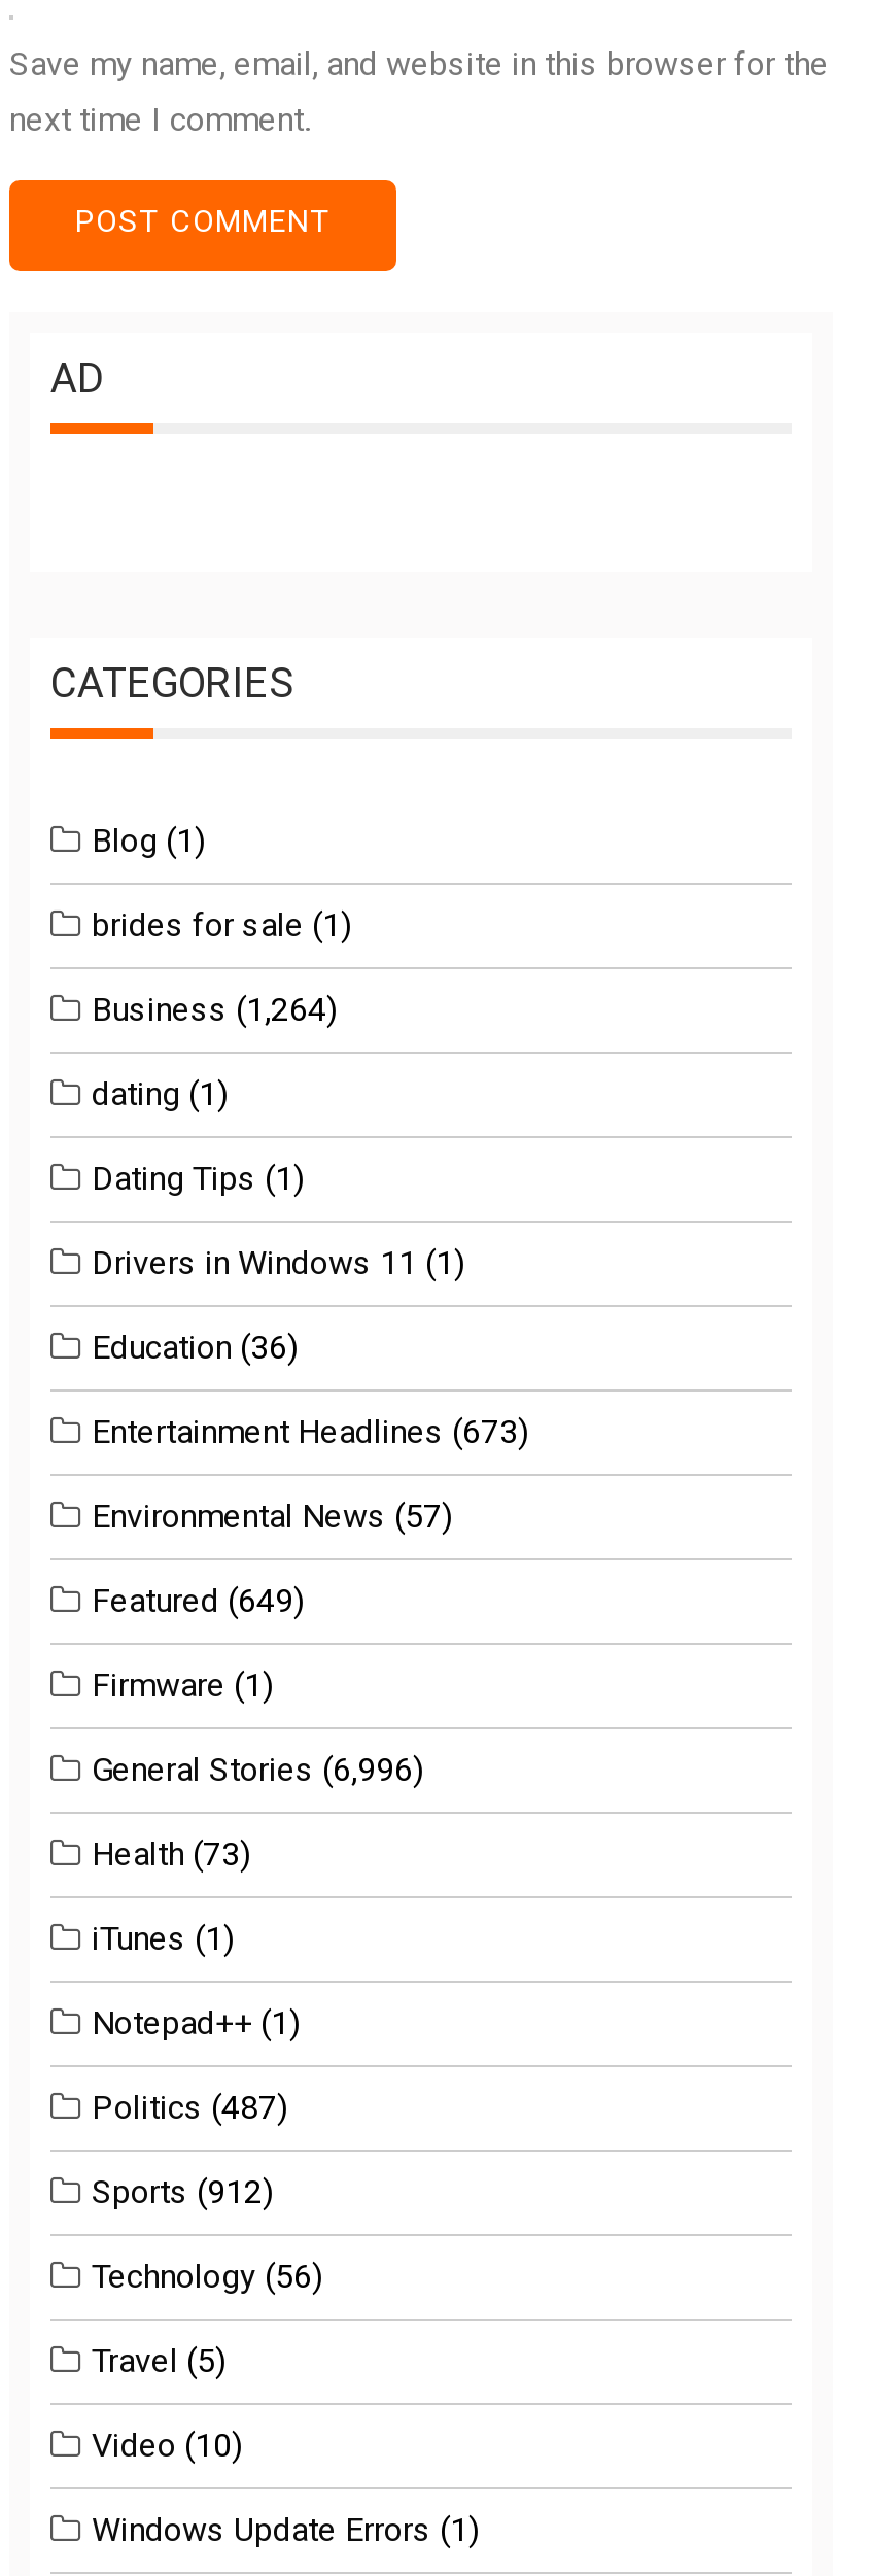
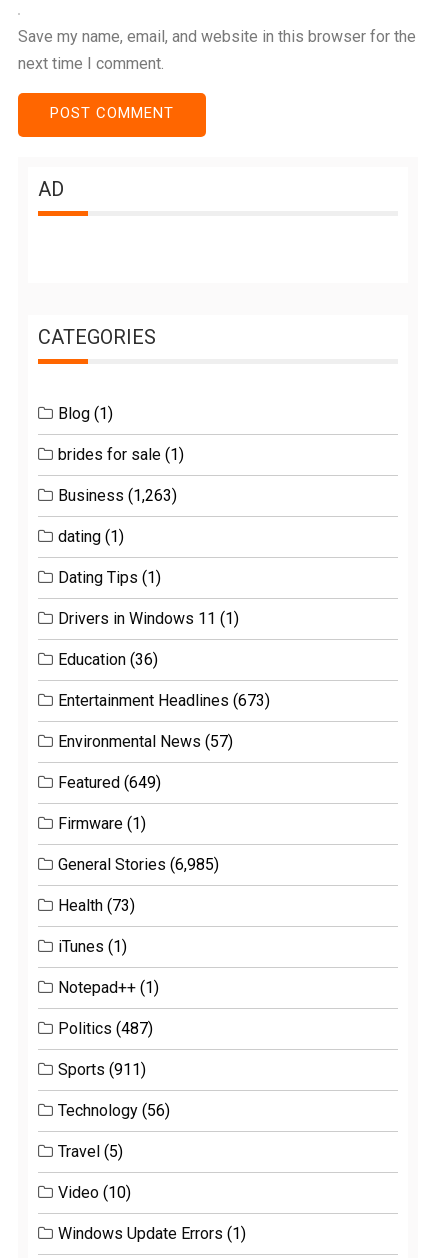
- Business (1,264)
+ Business (1,263)

- General Stories (6,996)
+ General Stories (6,985)

- Sports (912)
+ Sports (911)
